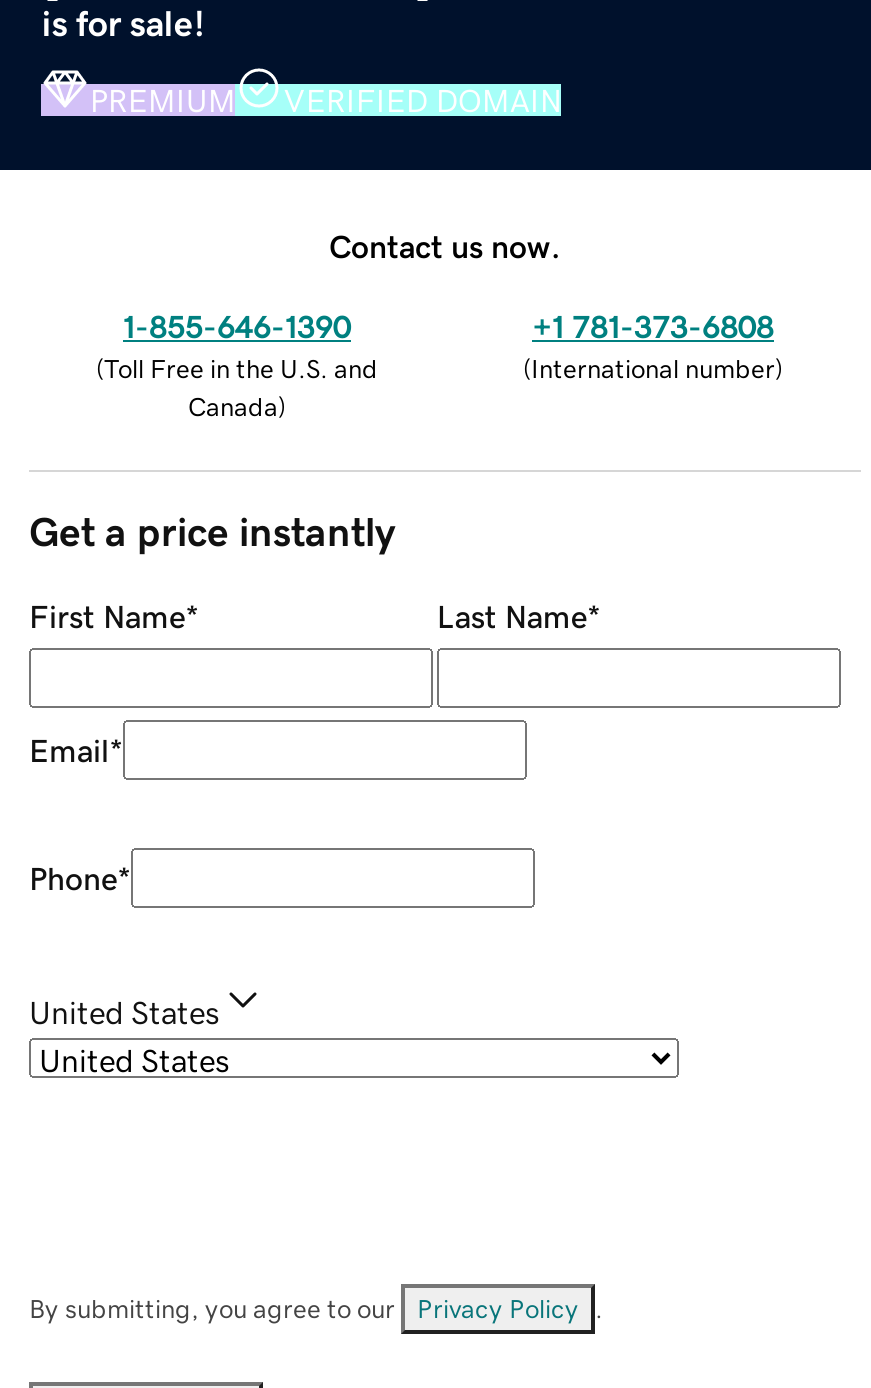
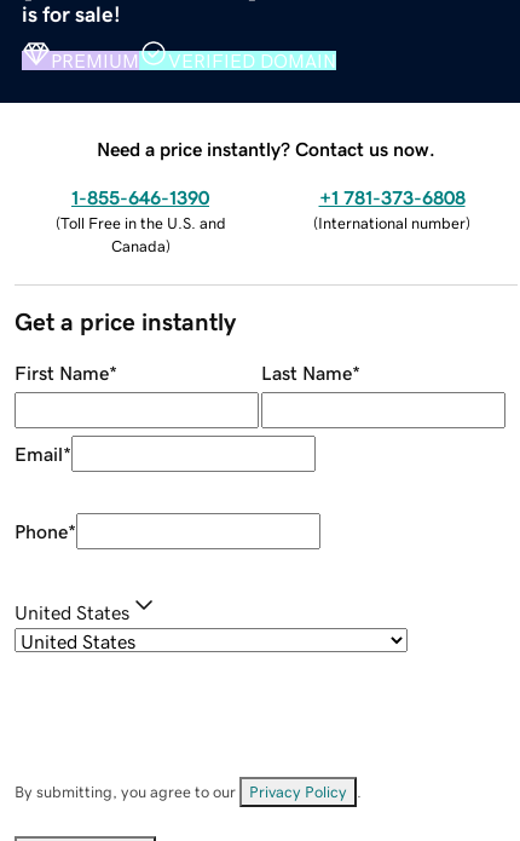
- Contact us now.
+ Need a price instantly? Contact us now.
